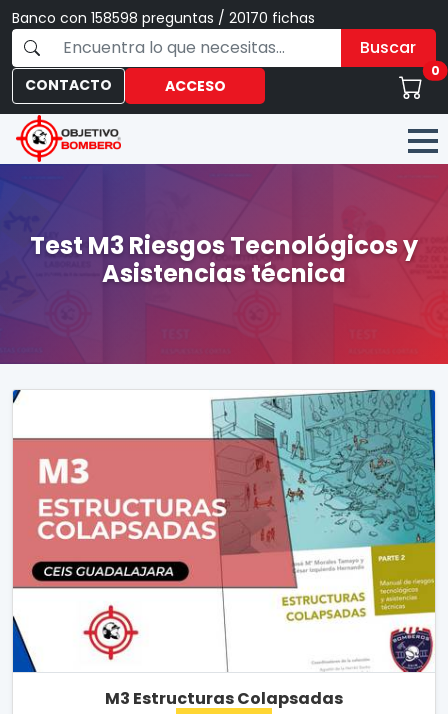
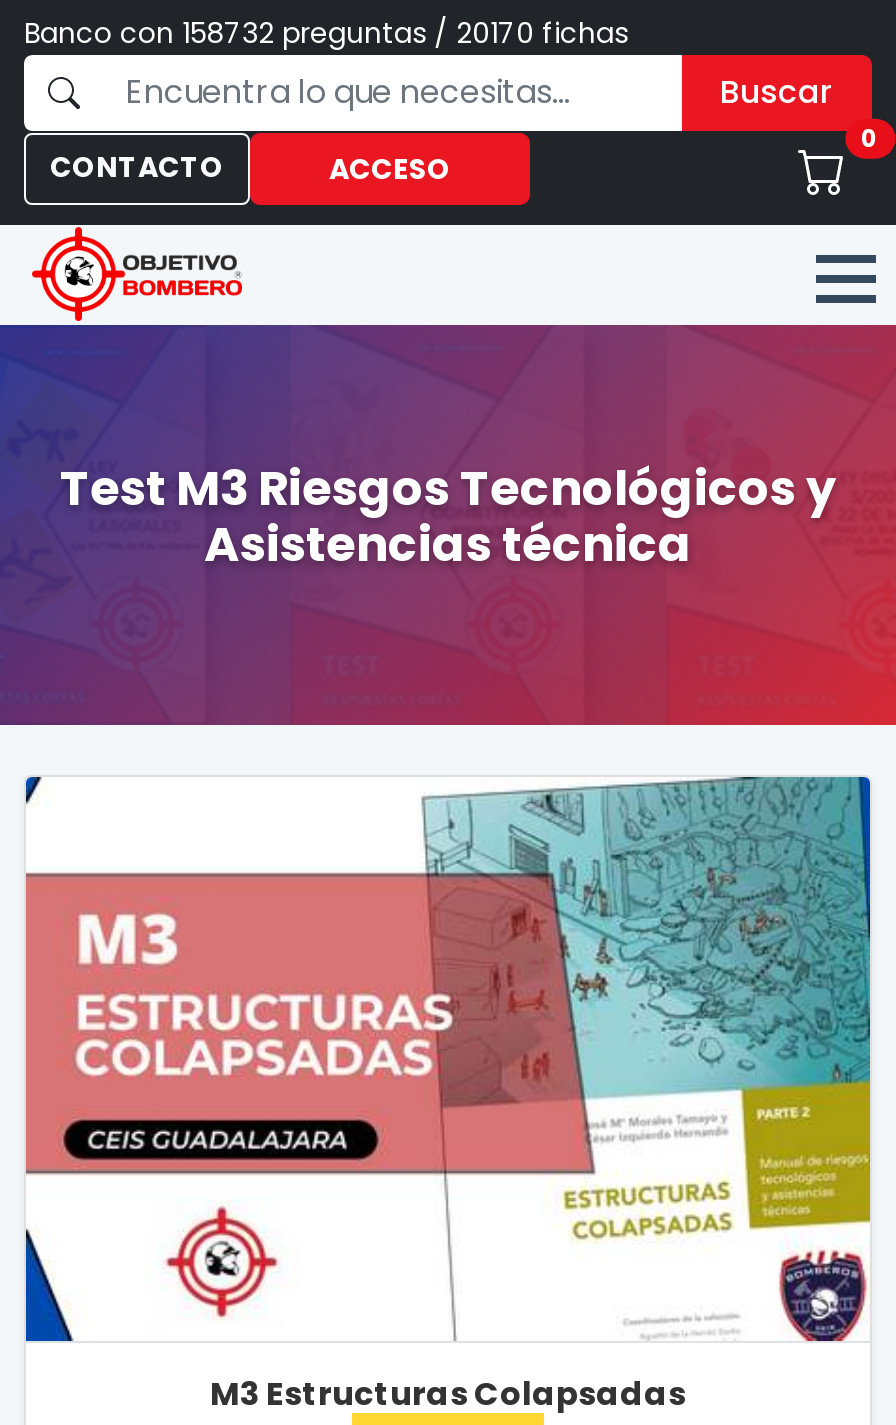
- Banco con 158598 preguntas / 20170 fichas
+ Banco con 158732 preguntas / 20170 fichas
